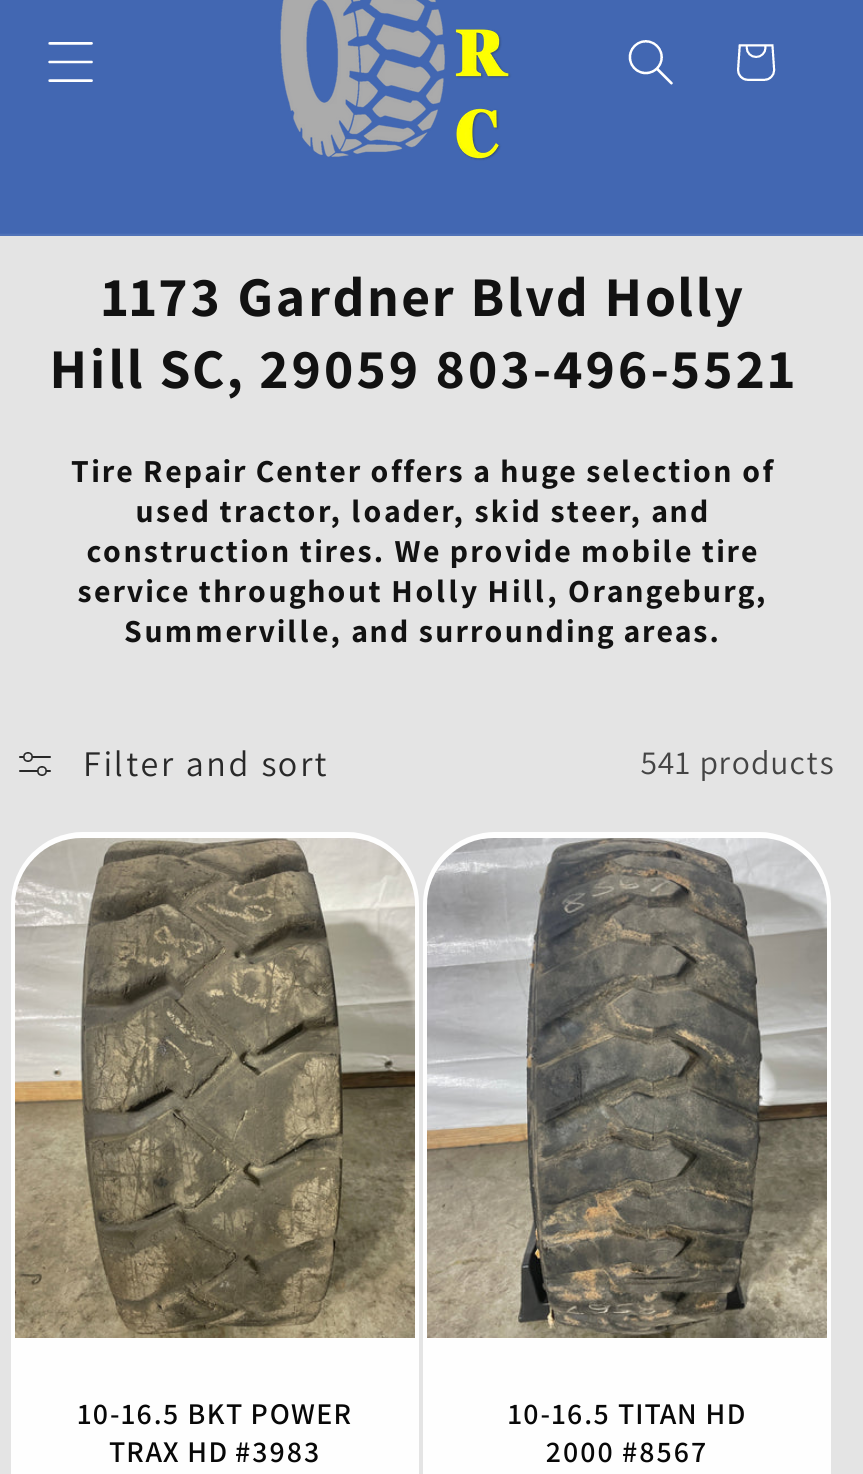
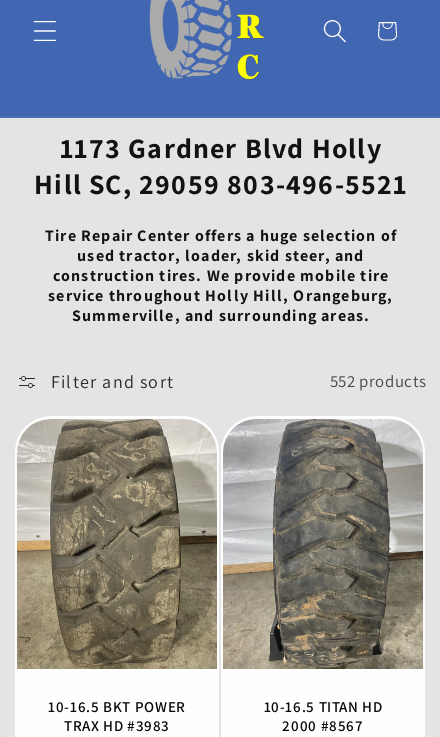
- 541 products
+ 552 products
